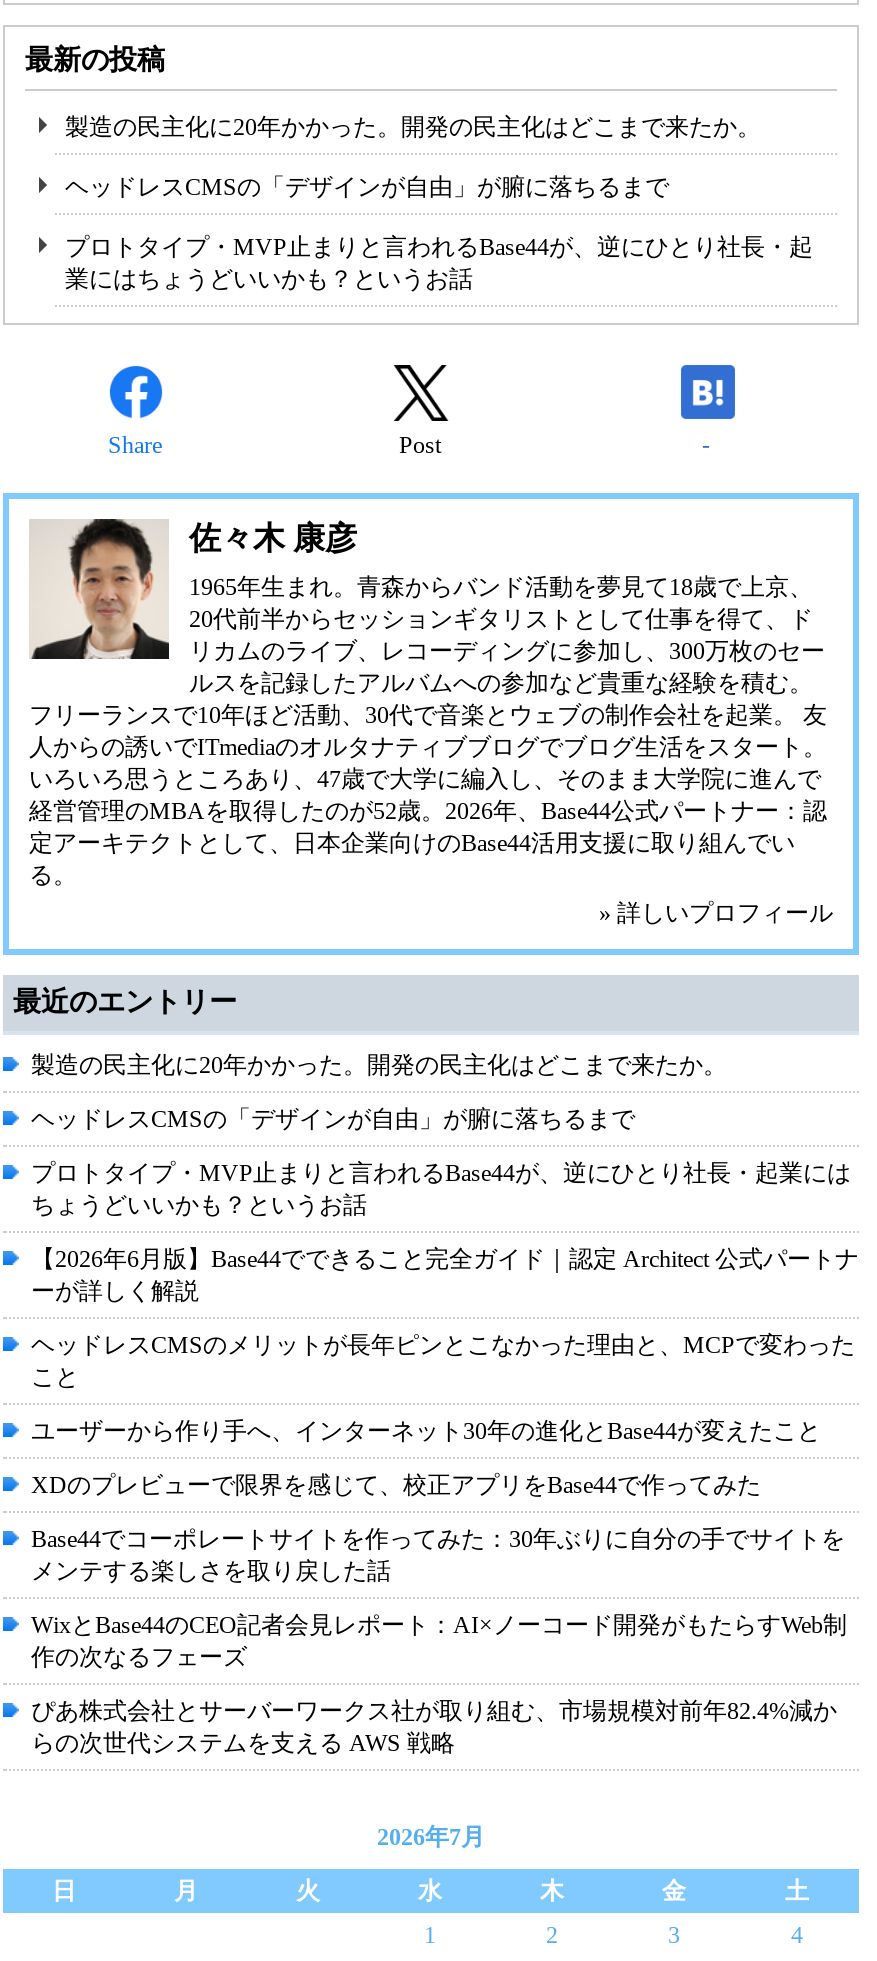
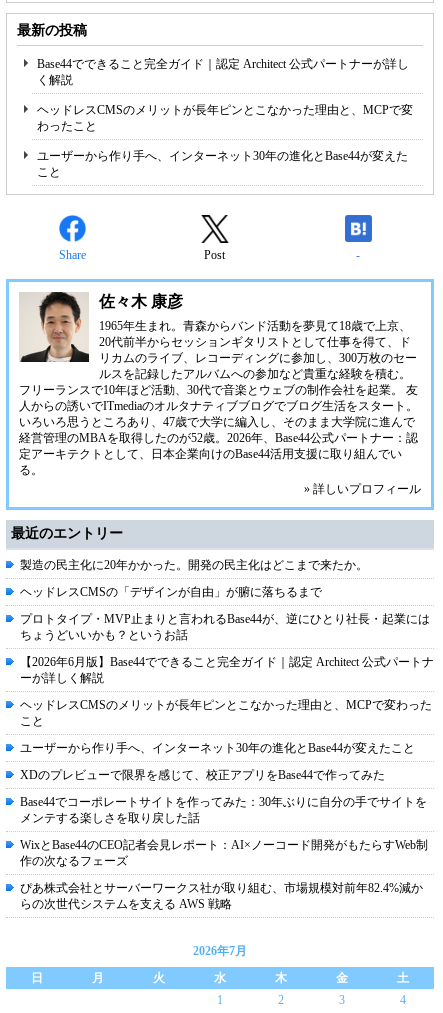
- 製造の民主化に20年かかった。開発の民主化はどこまで来たか。
+ Base44でできること完全ガイド｜認定 Architect 公式パートナーが詳し
+ く解説

- ヘッドレスCMSの「デザインが自由」が腑に落ちるまで
+ ヘッドレスCMSのメリットが長年ピンとこなかった理由と、MCPで変
+ わったこと

- プロトタイプ・MVP止まりと言われるBase44が、逆にひとり社長・起
- 業にはちょうどいいかも？というお話
+ ユーザーから作り手へ、インターネット30年の進化とBase44が変えた
+ こと
